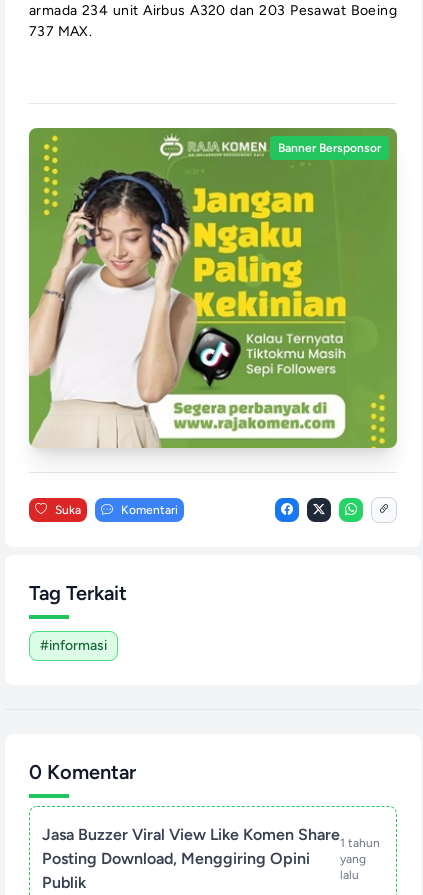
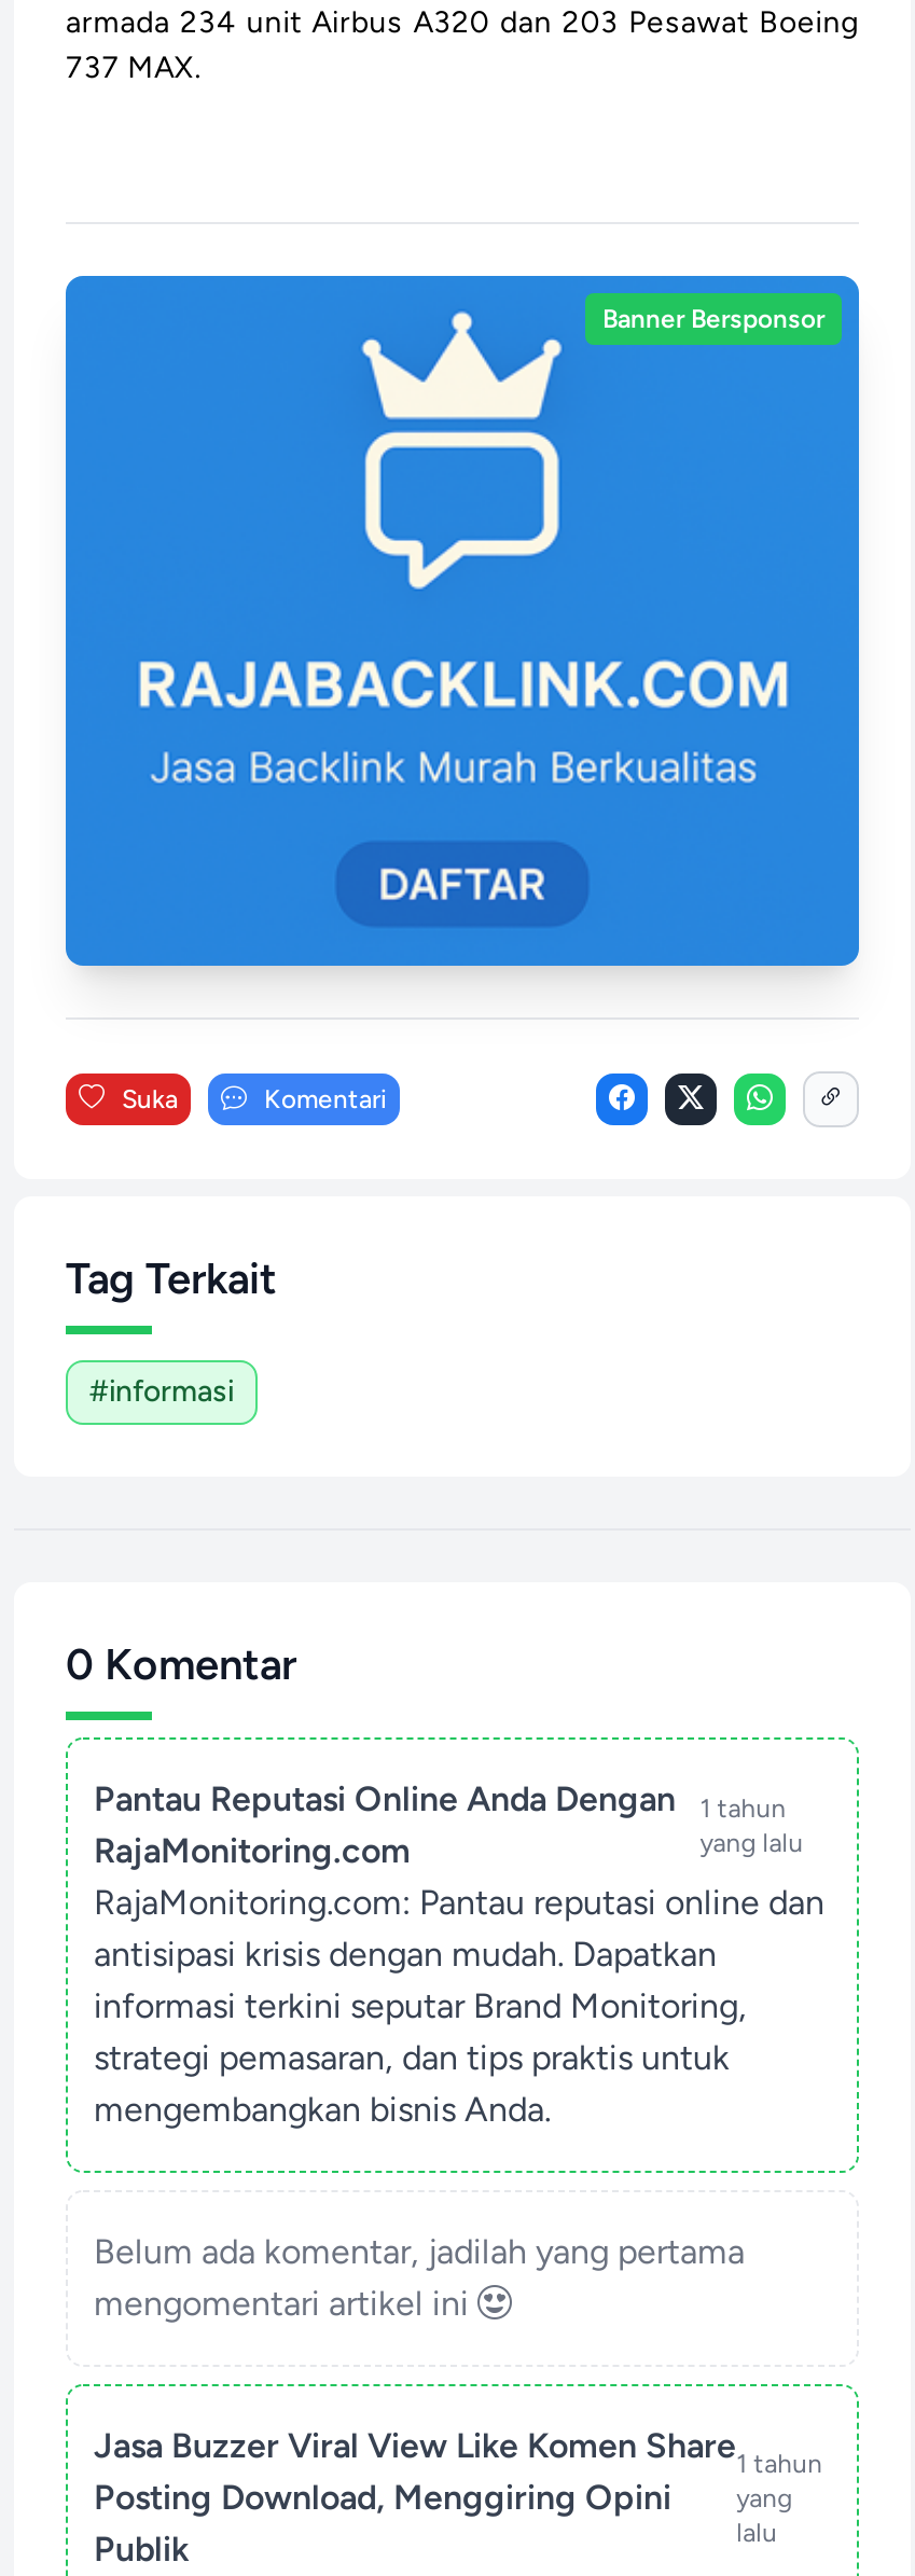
- [image]
+ [image]

+ Pantau Reputasi Online Anda Dengan
+ RajaMonitoring.com

+ 1 tahun
+ yang lalu
+ RajaMonitoring.com: Pantau reputasi online dan
+ antisipasi krisis dengan mudah. Dapatkan
+ informasi terkini seputar Brand Monitoring,
+ strategi pemasaran, dan tips praktis untuk
+ mengembangkan bisnis Anda.
+ Belum ada komentar, jadilah yang pertama
+ mengomentari artikel ini
